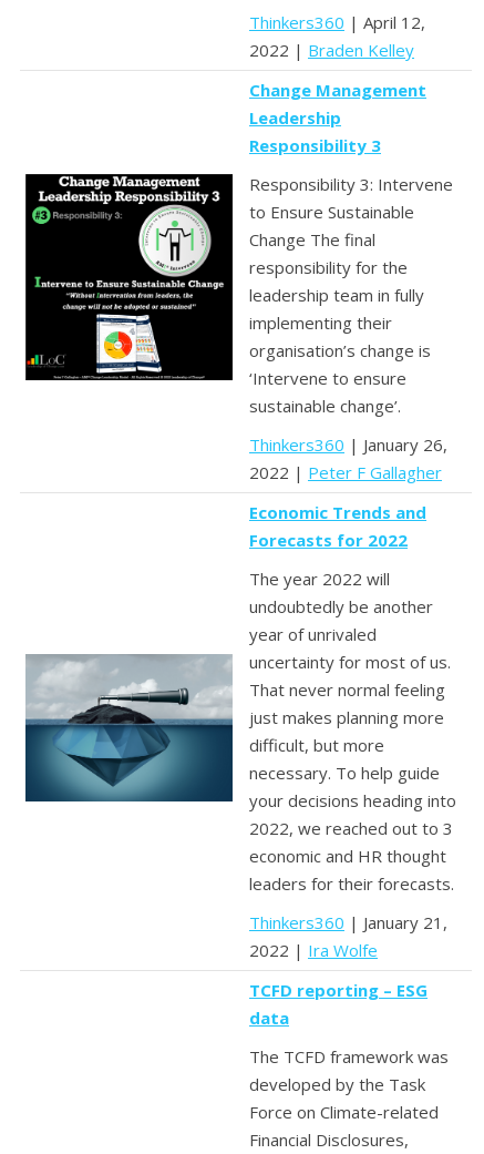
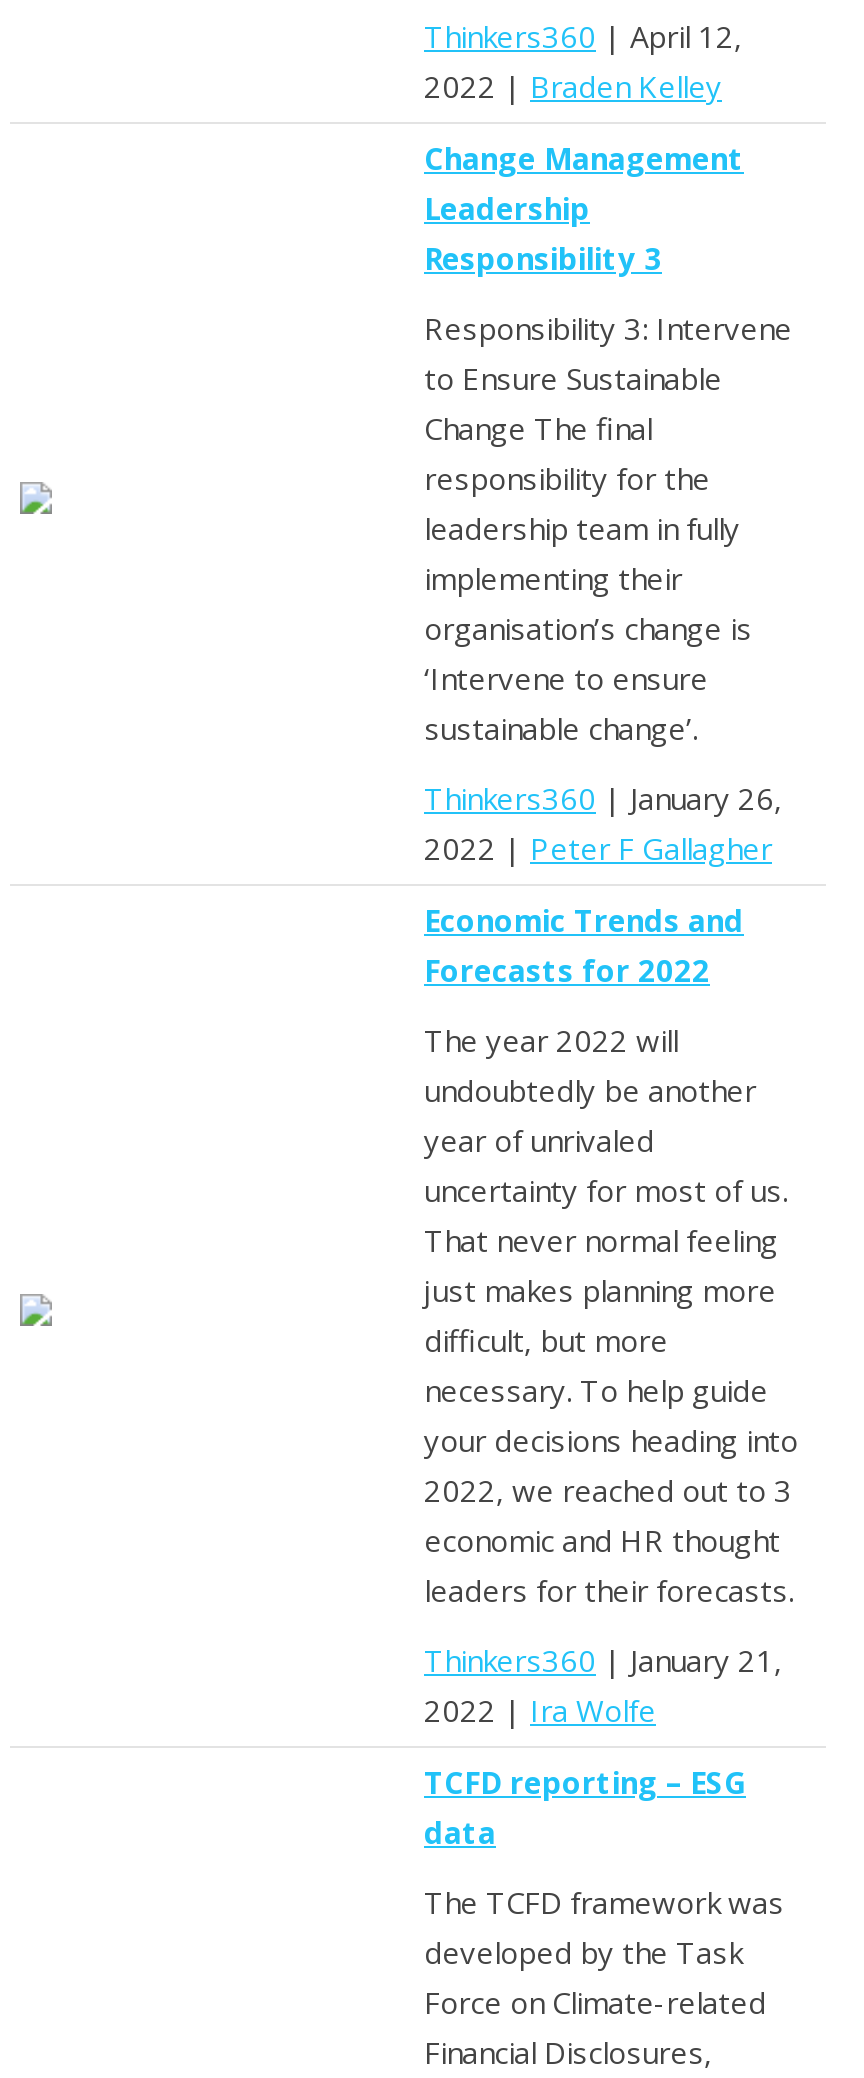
- [image]

- [image]
